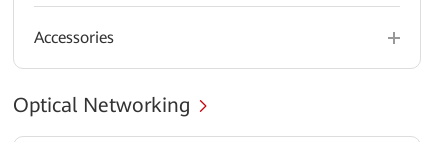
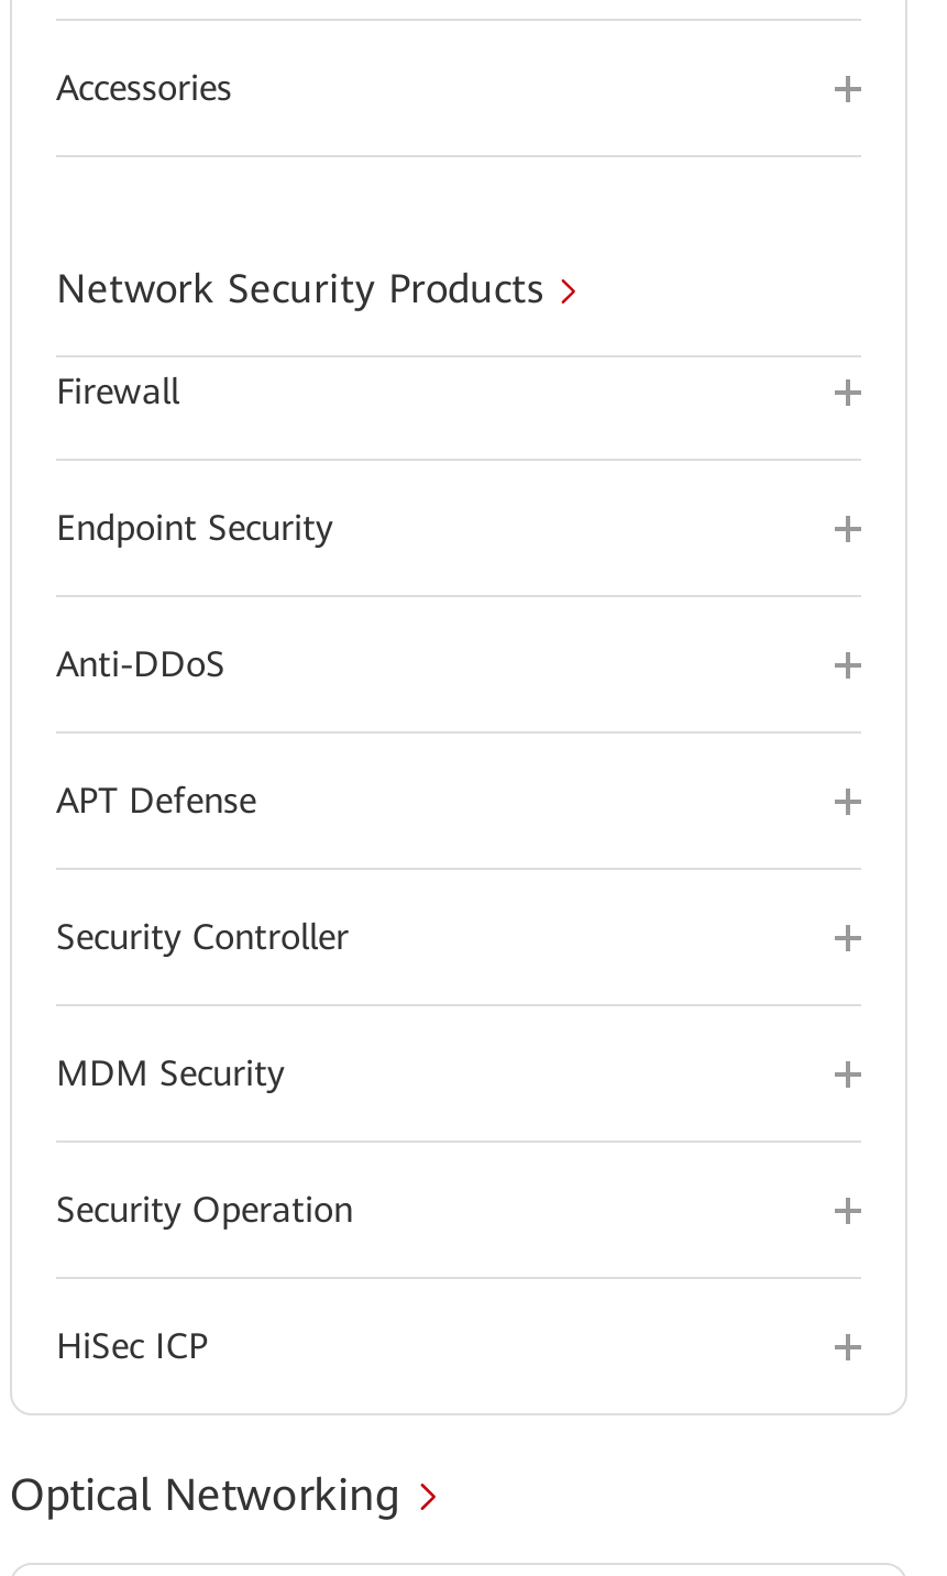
+ Network Security Products
+ Firewall
+ Endpoint Security
+ Anti-DDoS
+ APT Defense
+ Security Controller
+ MDM Security
+ Security Operation
+ HiSec ICP
